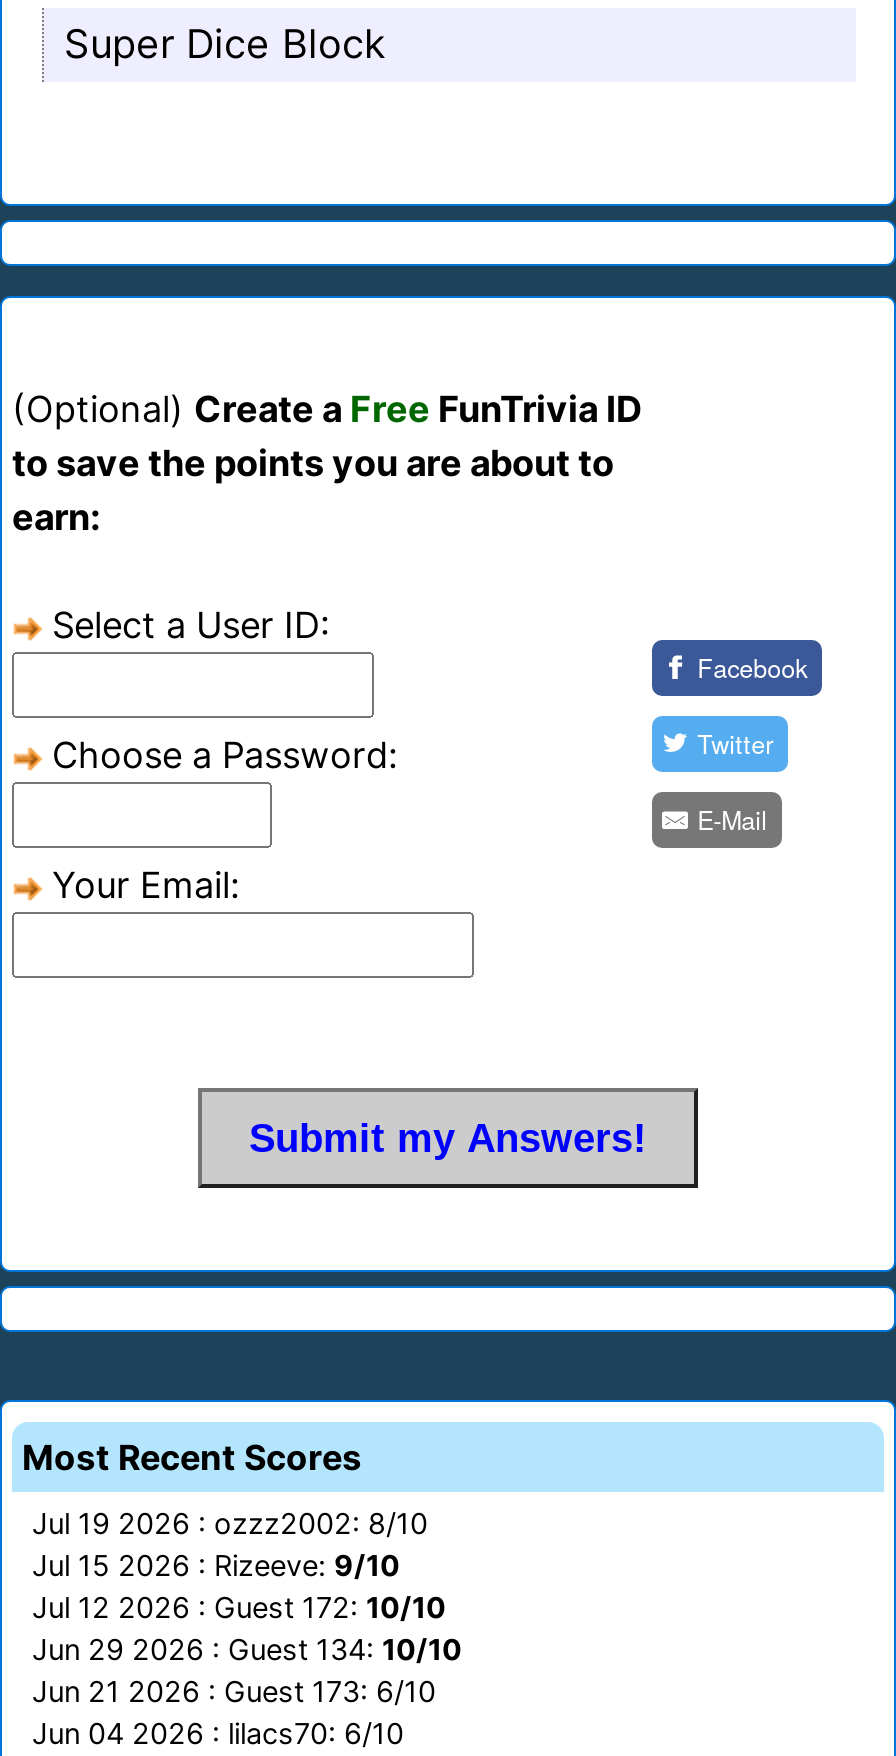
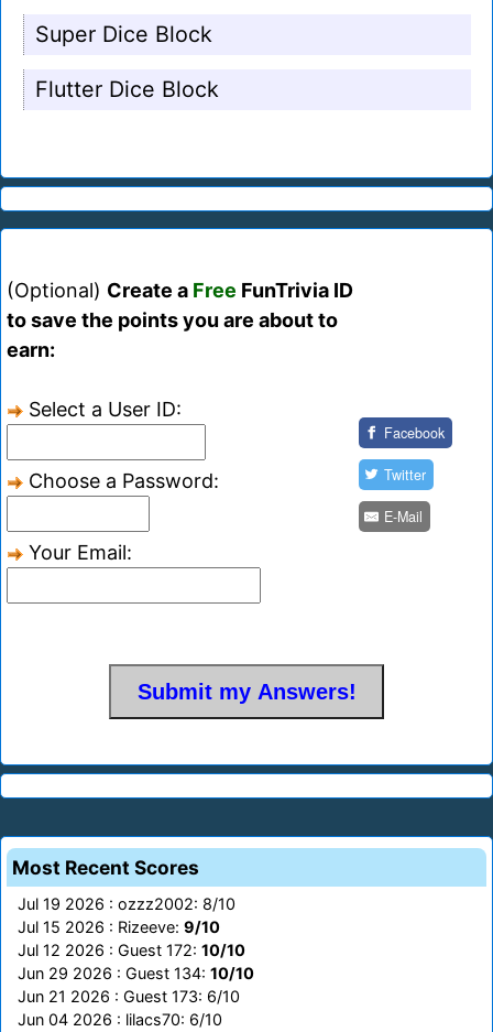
+ Flutter Dice Block
